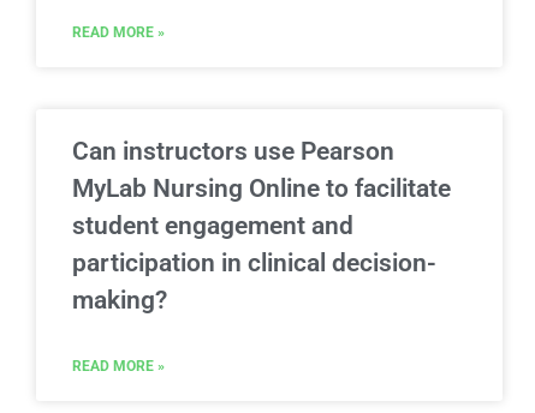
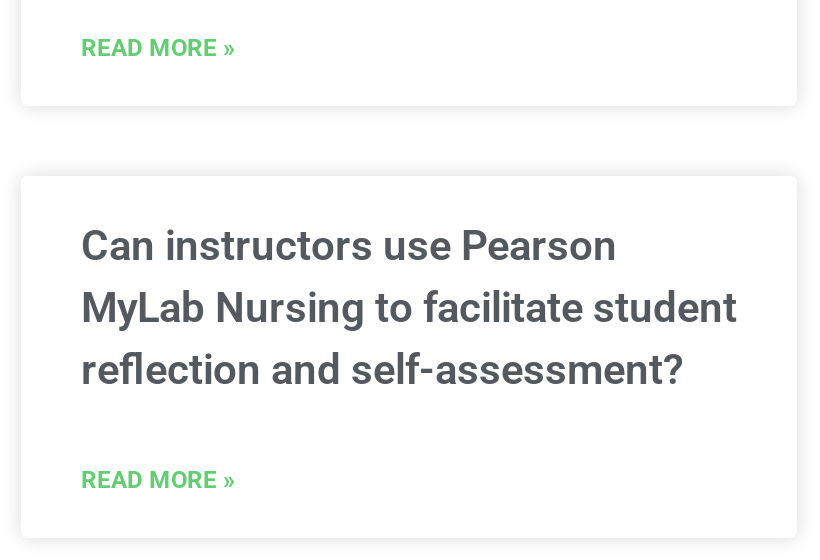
- MyLab Nursing Online to facilitate
- student engagement and
- participation in clinical decision-
- making?
+ MyLab Nursing to facilitate student
+ reflection and self-assessment?
